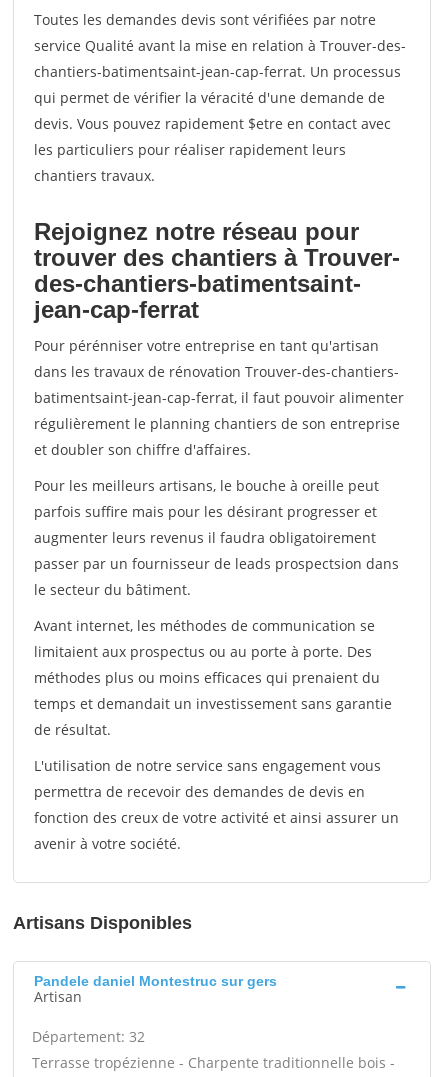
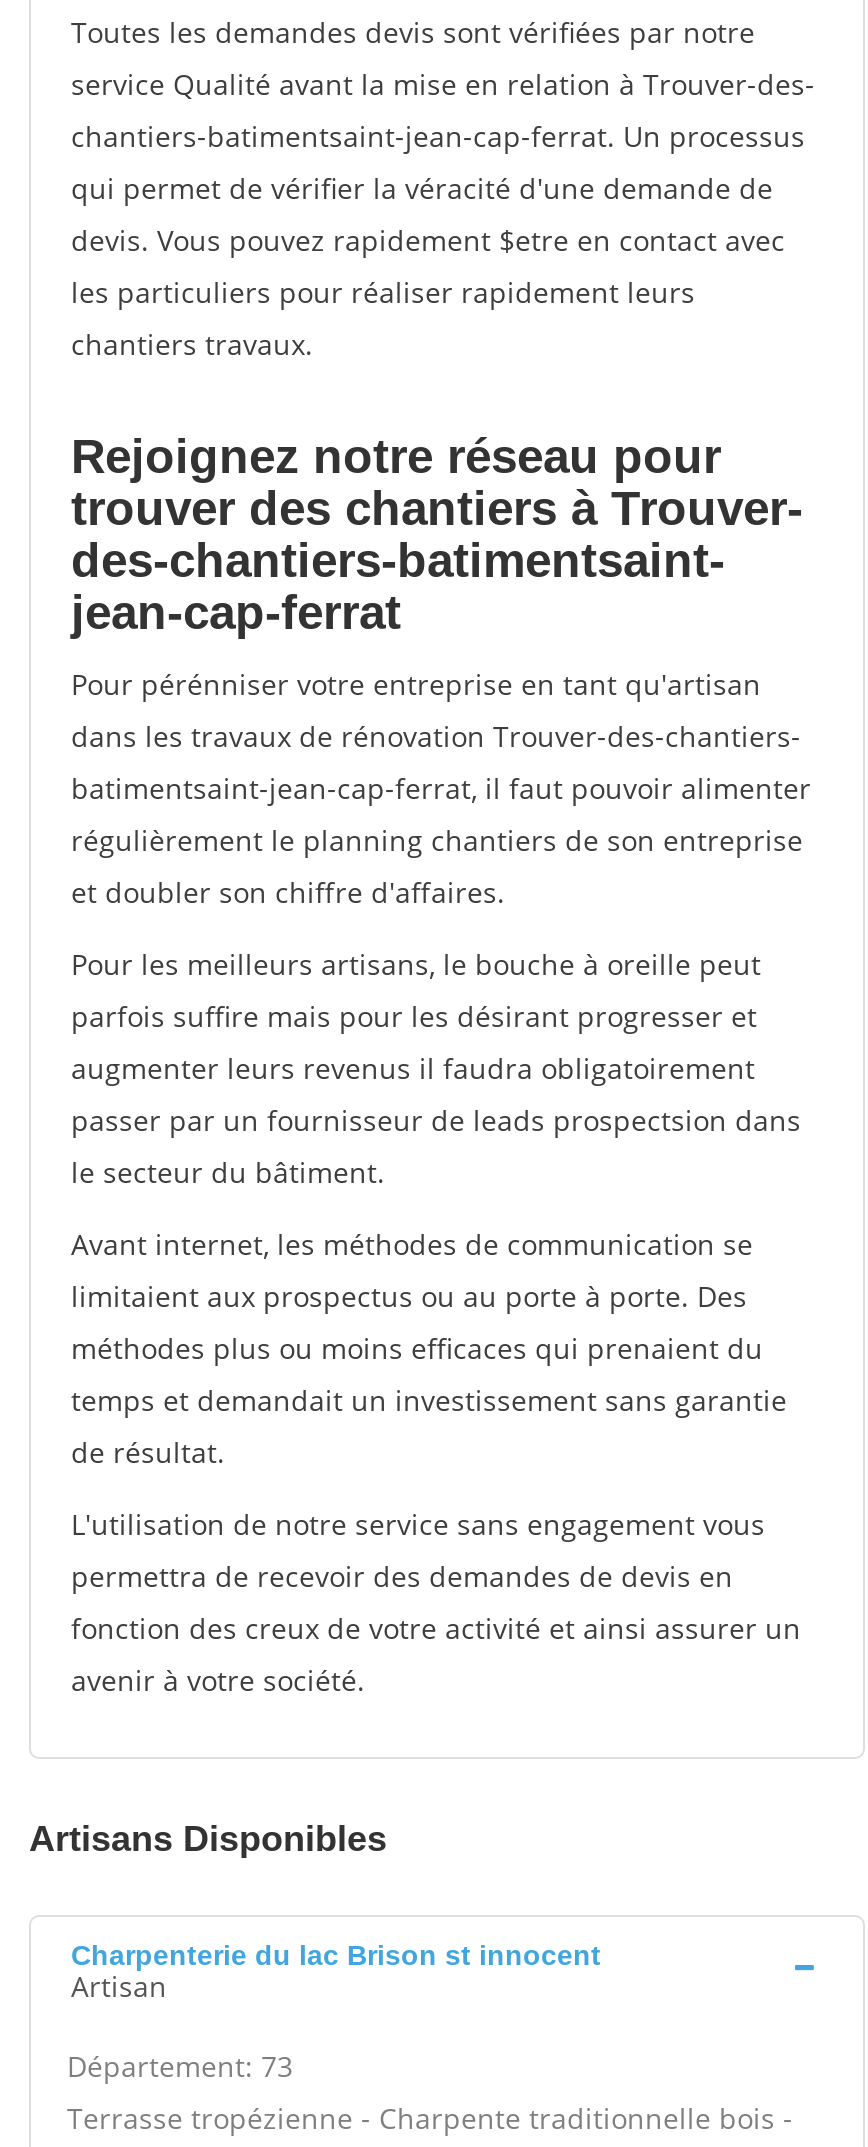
- Pandele daniel Montestruc sur gers
+ Charpenterie du lac Brison st innocent

- Département: 32
+ Département: 73
